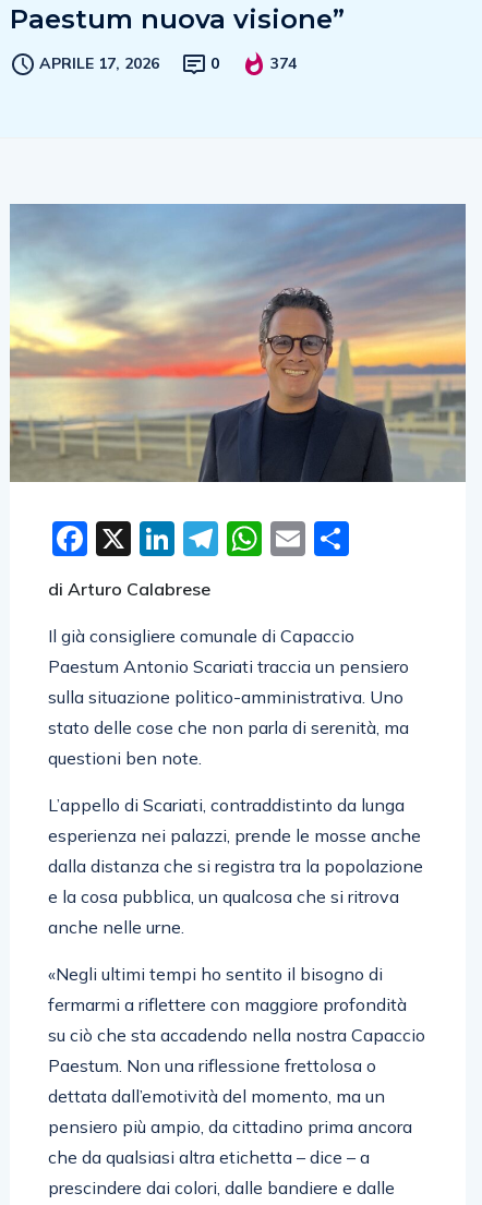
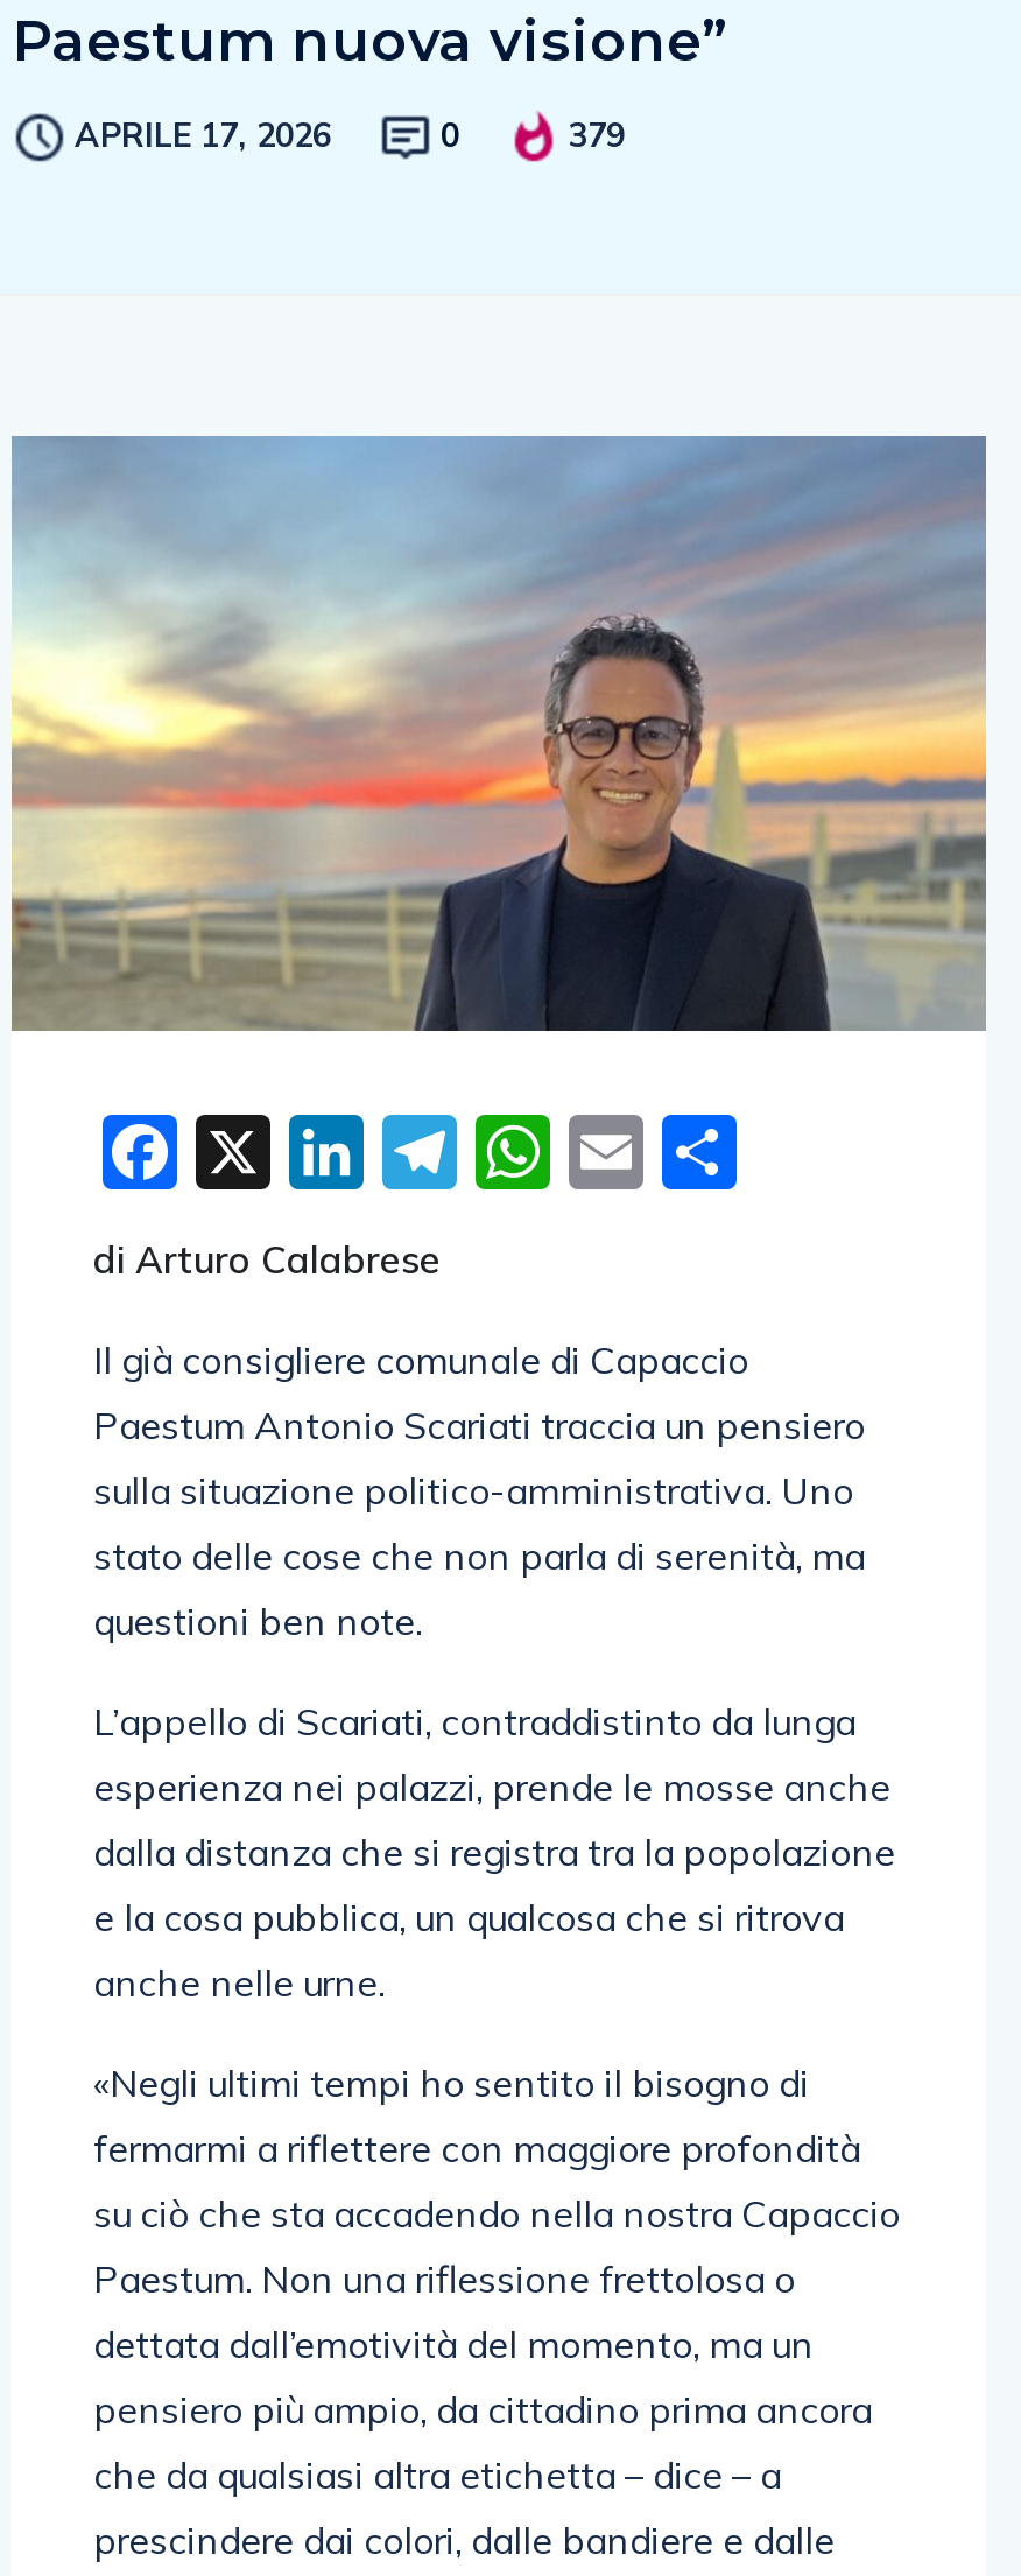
- 374
+ 379
